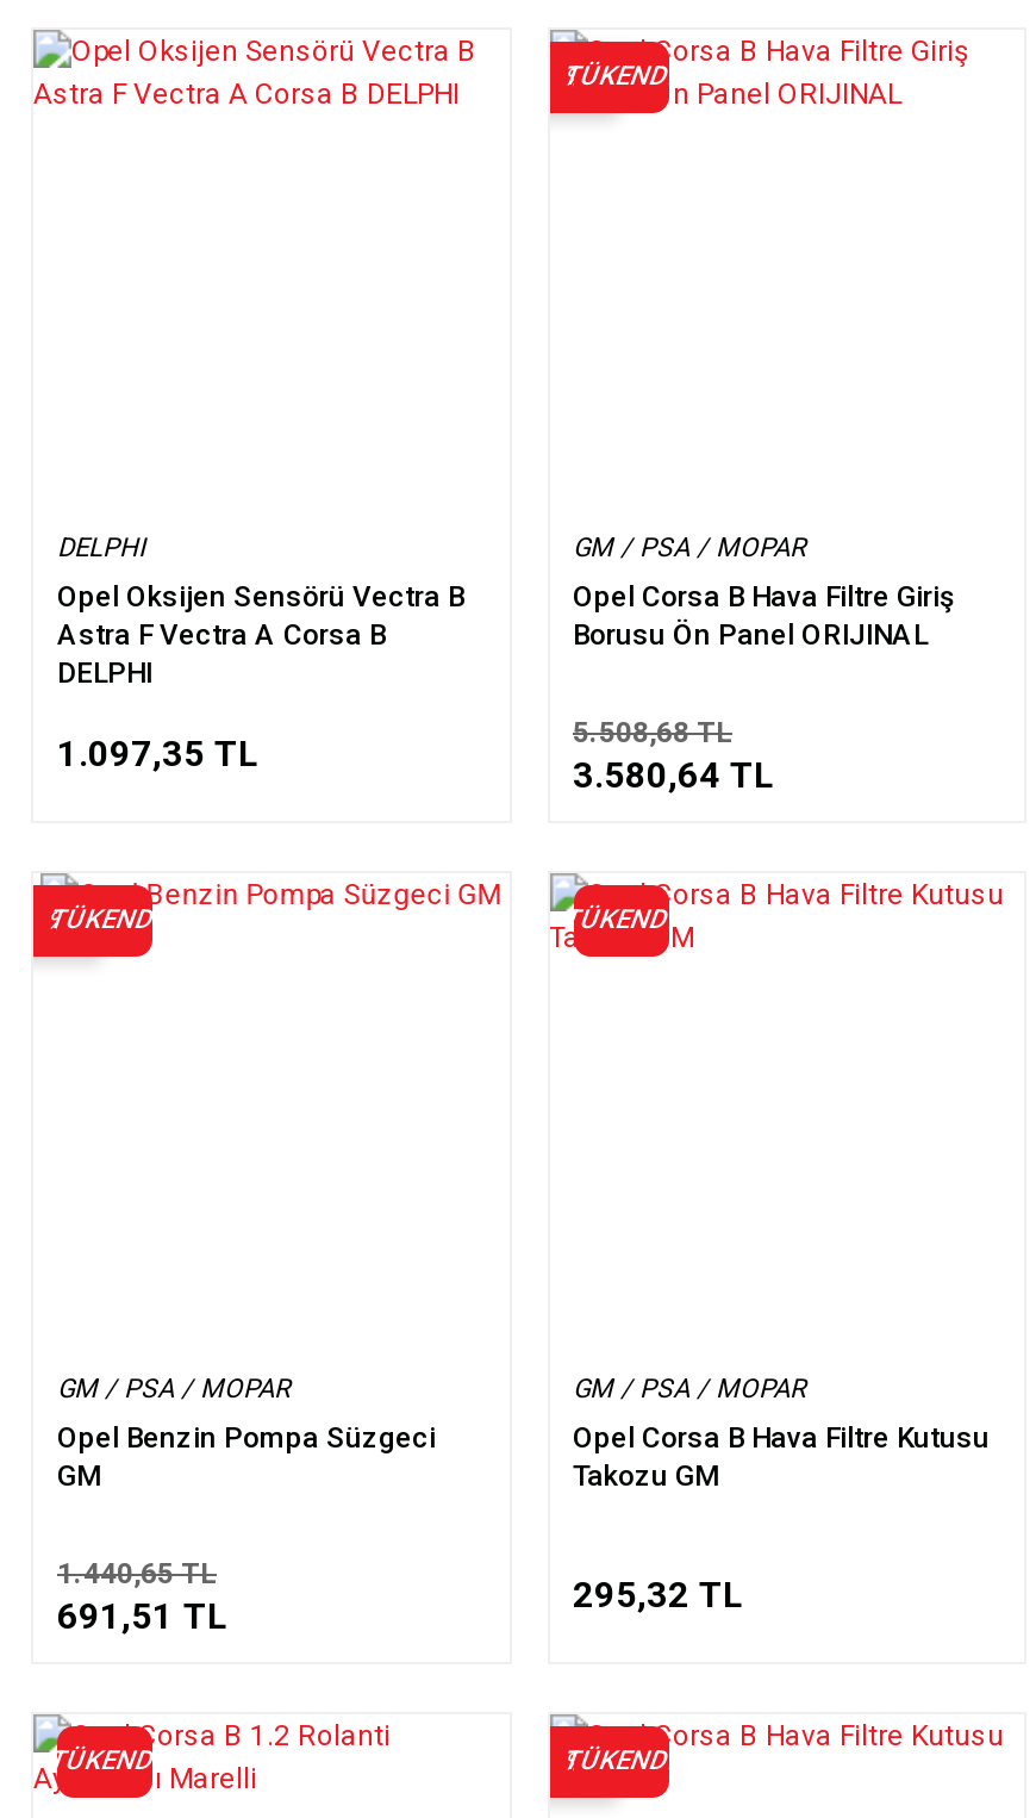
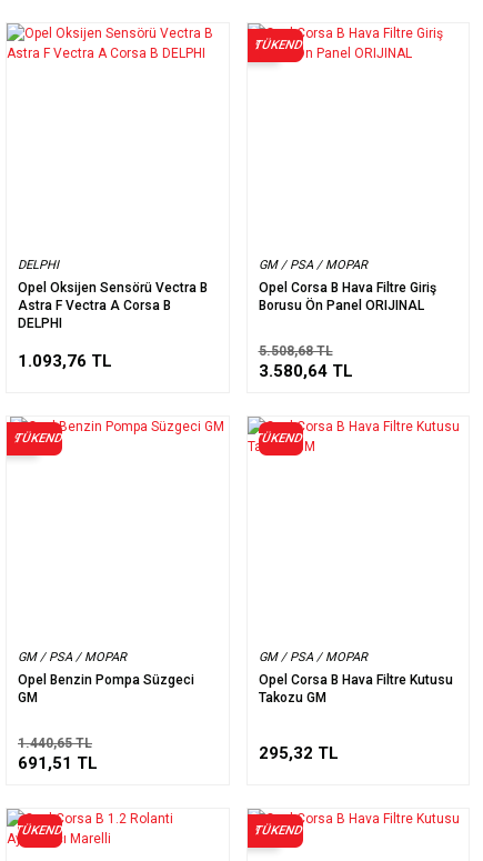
- 1.097,35 TL
+ 1.093,76 TL
